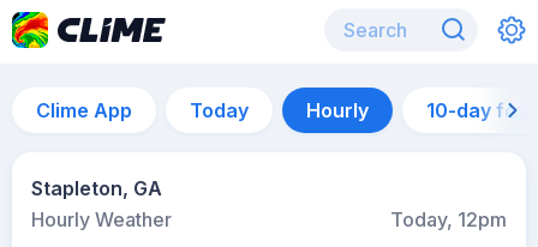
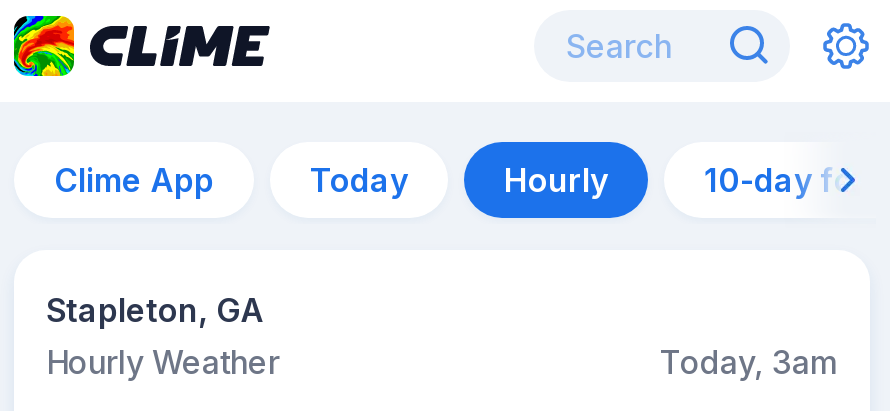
- Today, 12pm
+ Today, 3am
